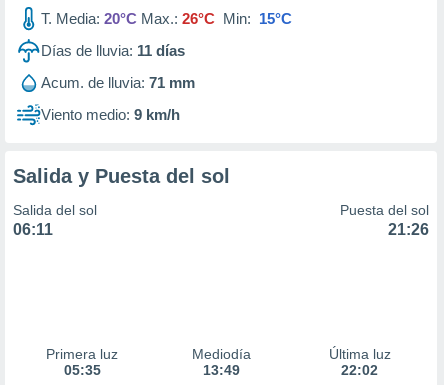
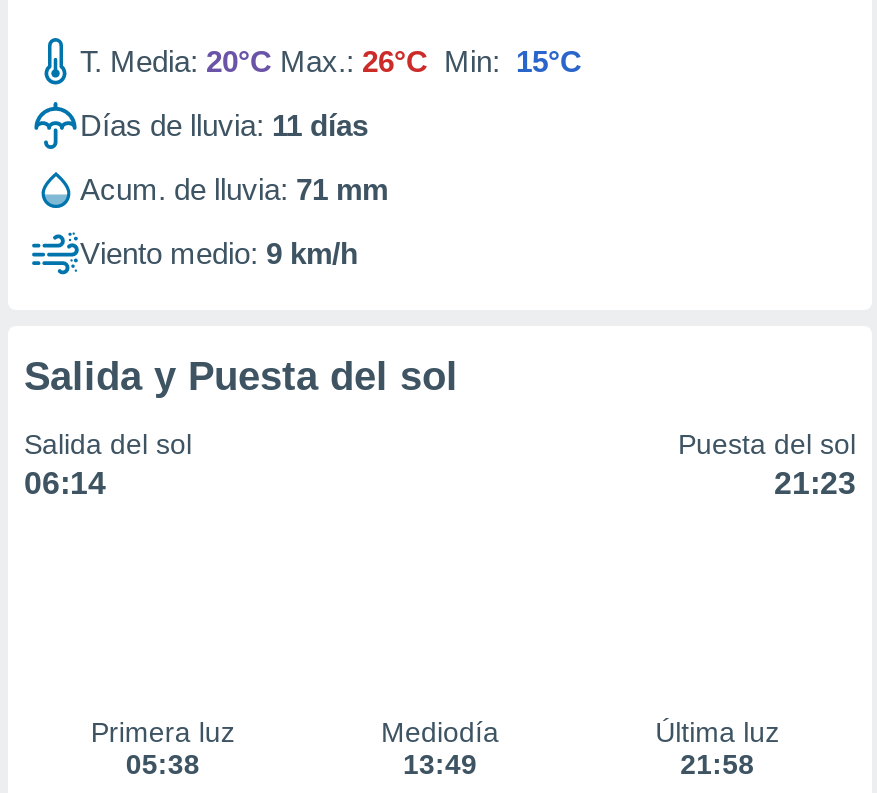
- 06:11
+ 06:14

- 21:26
+ 21:23

- 05:35
+ 05:38

- 22:02
+ 21:58
